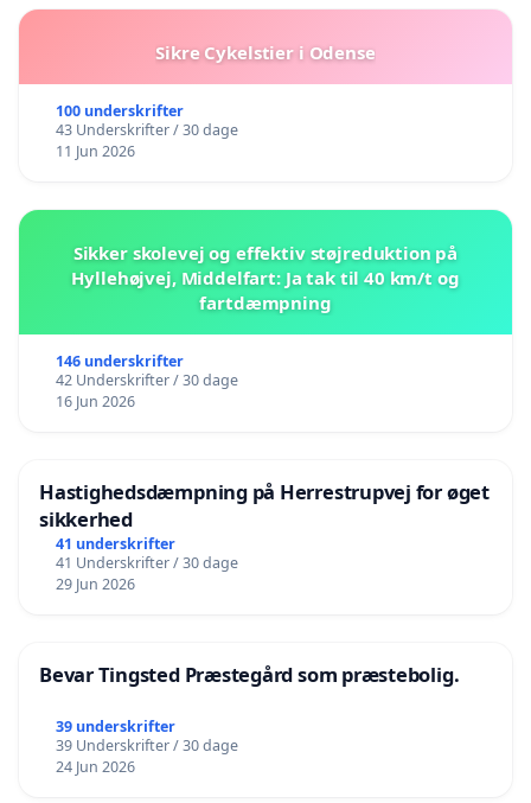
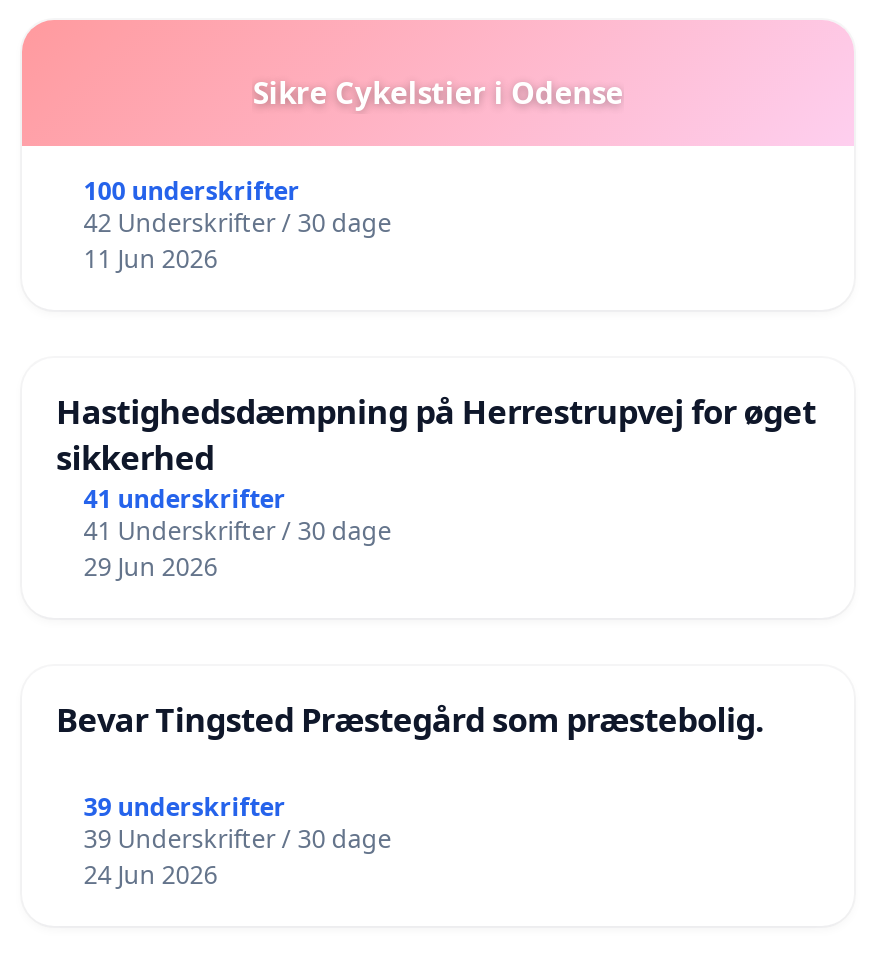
- 43 Underskrifter / 30 dage

- [image]
- Sikker skolevej og effektiv støjreduktion på
- Hyllehøjvej, Middelfart: Ja tak til 40 km/t og
- fartdæmpning
- 146 underskrifter
- 16 Jun 2026

moved up: 42 Underskrifter / 30 dage
